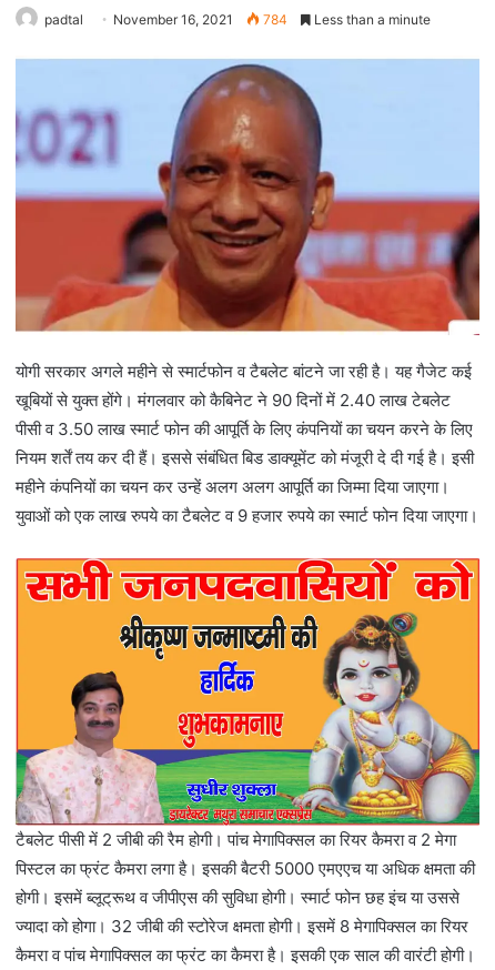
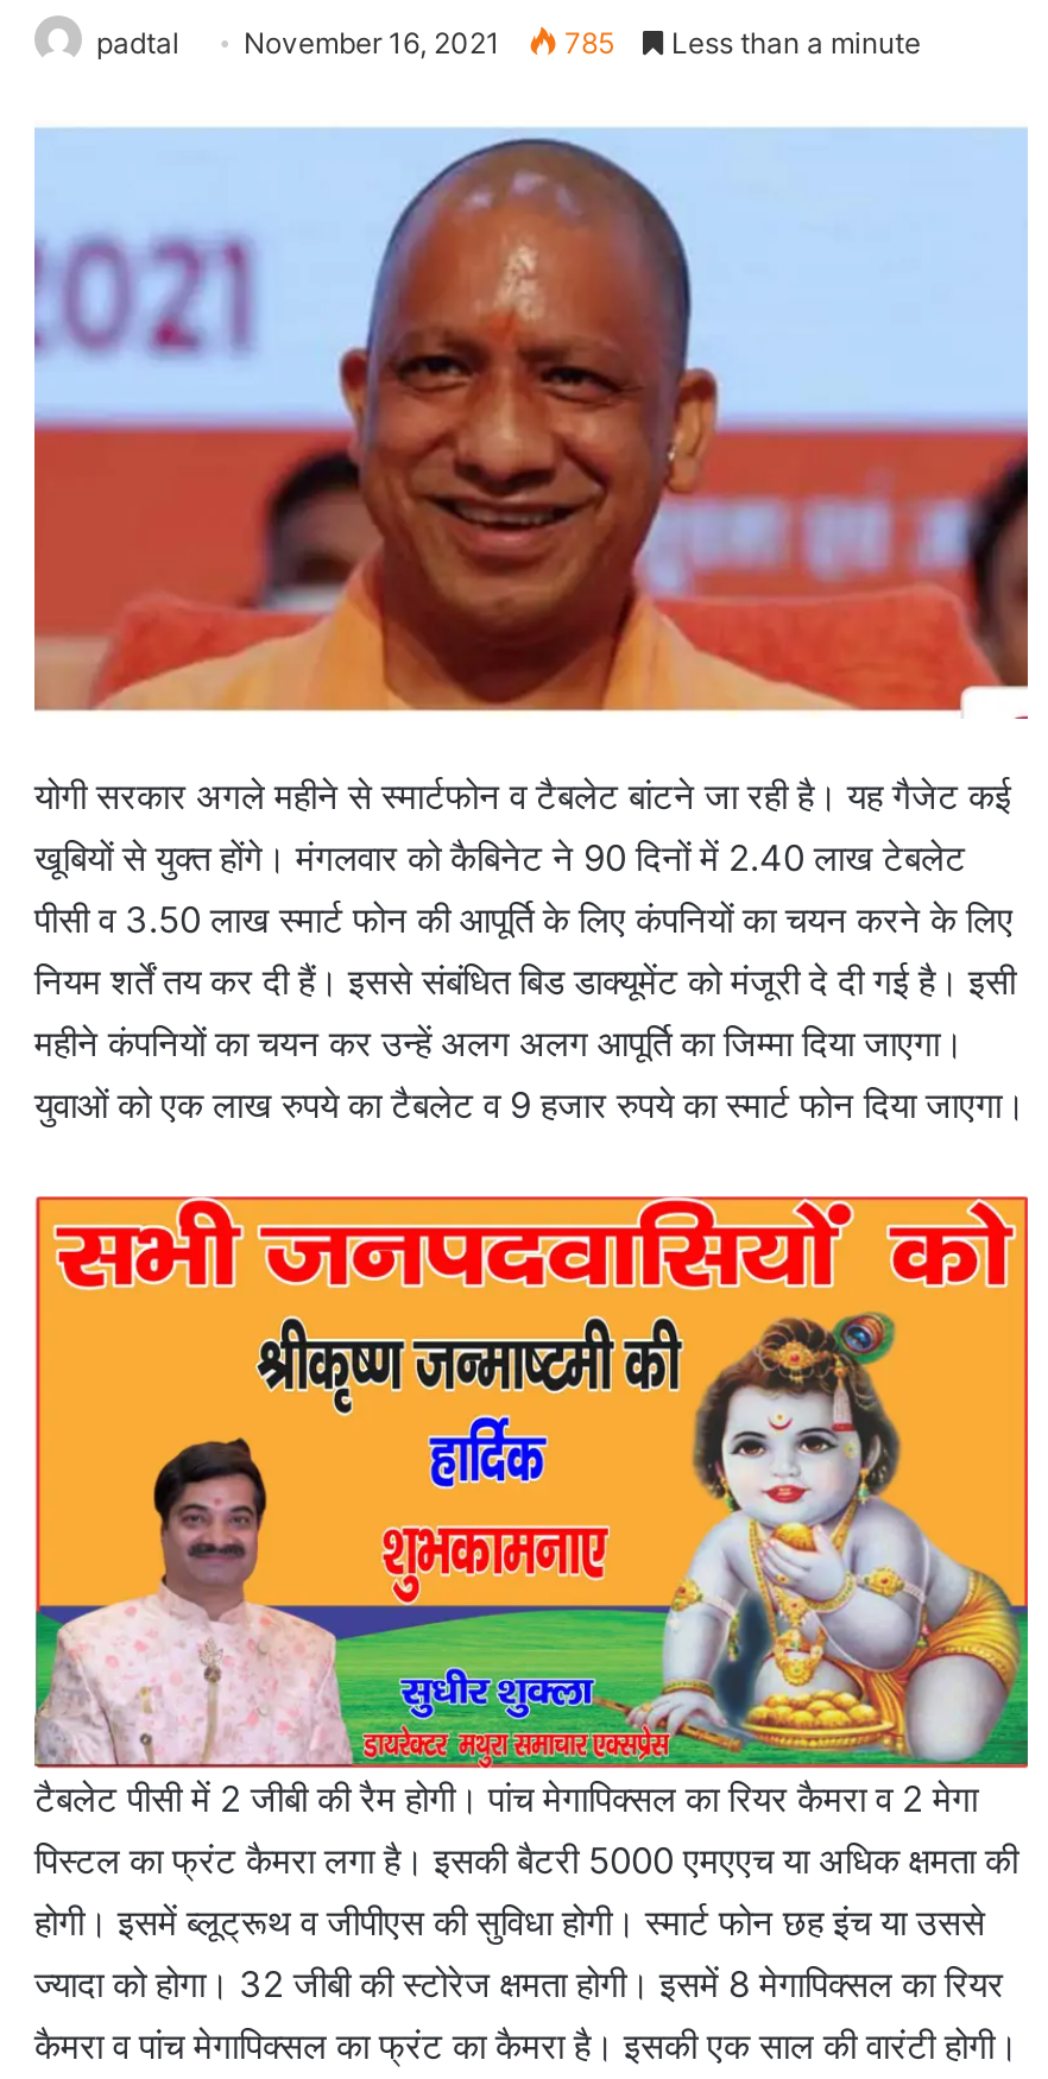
- padtal November 16, 2021 784 Less than a minute
+ padtal November 16, 2021 785 Less than a minute
